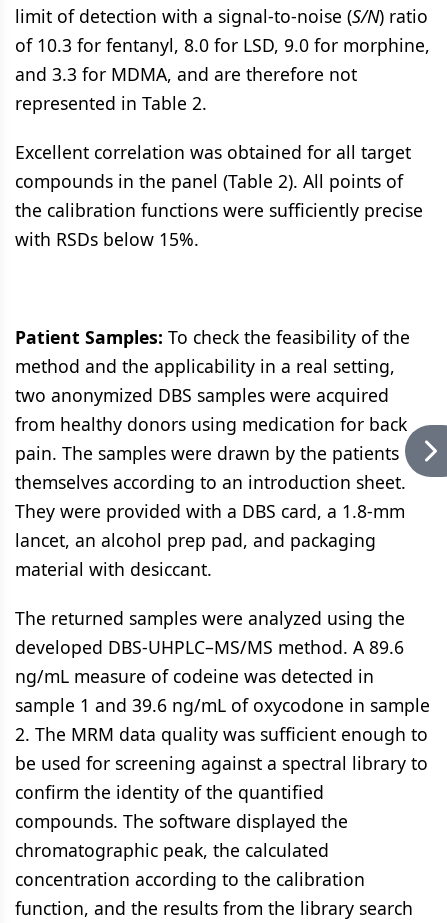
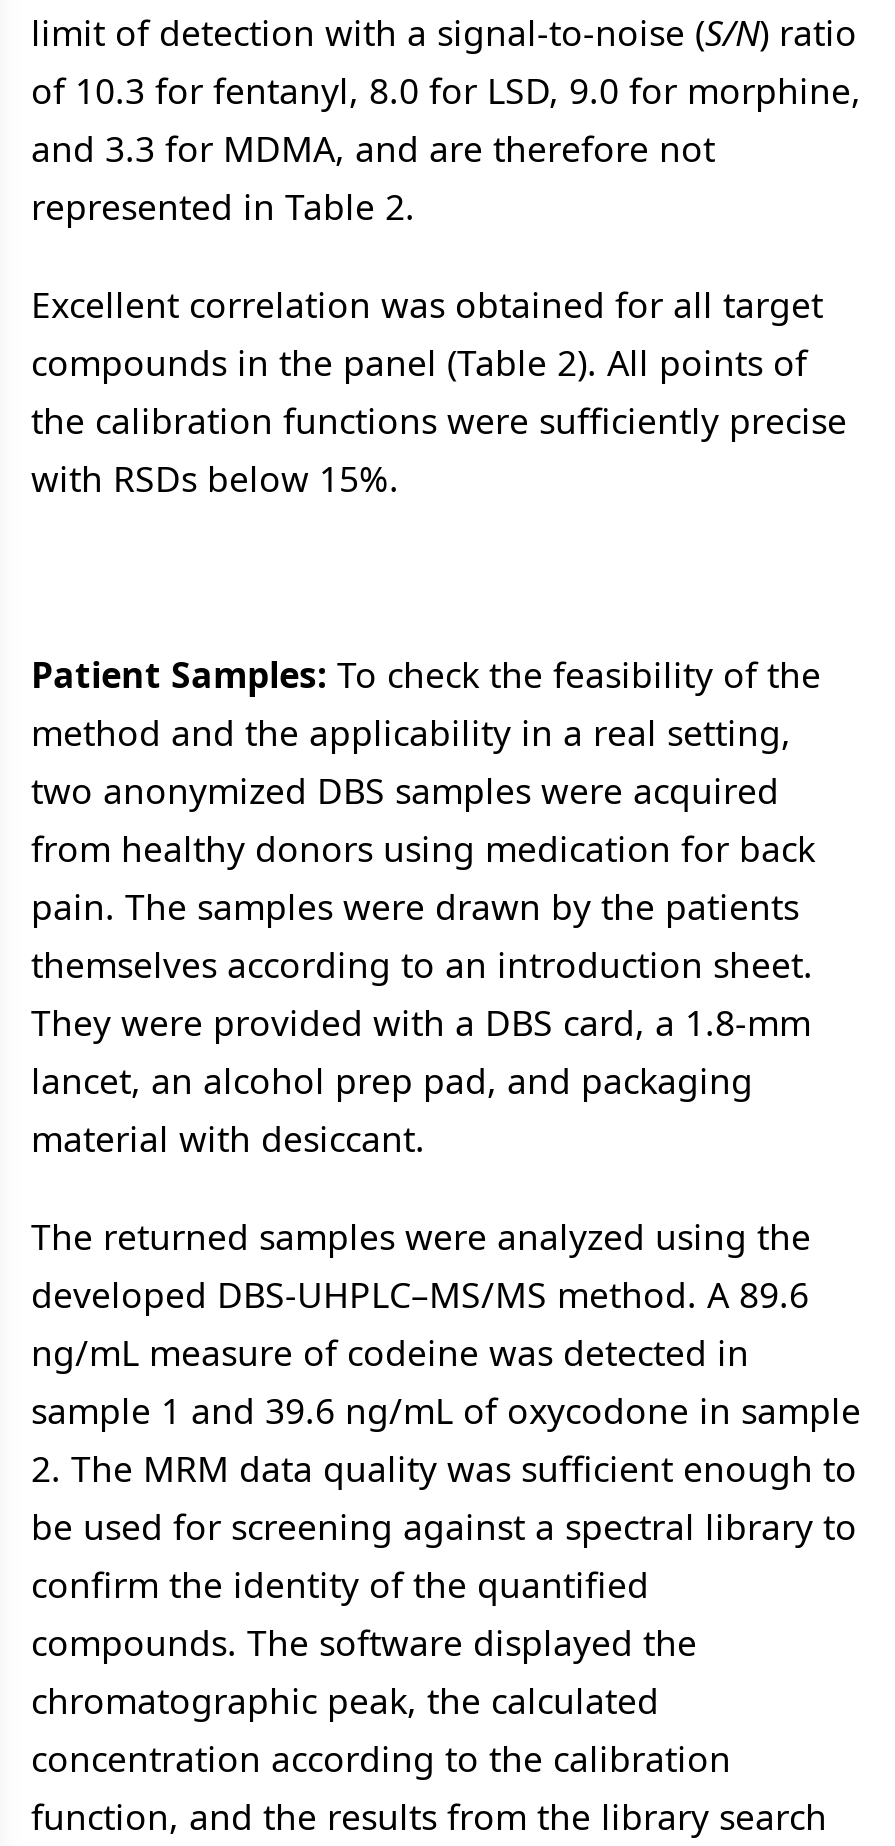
- [image]
